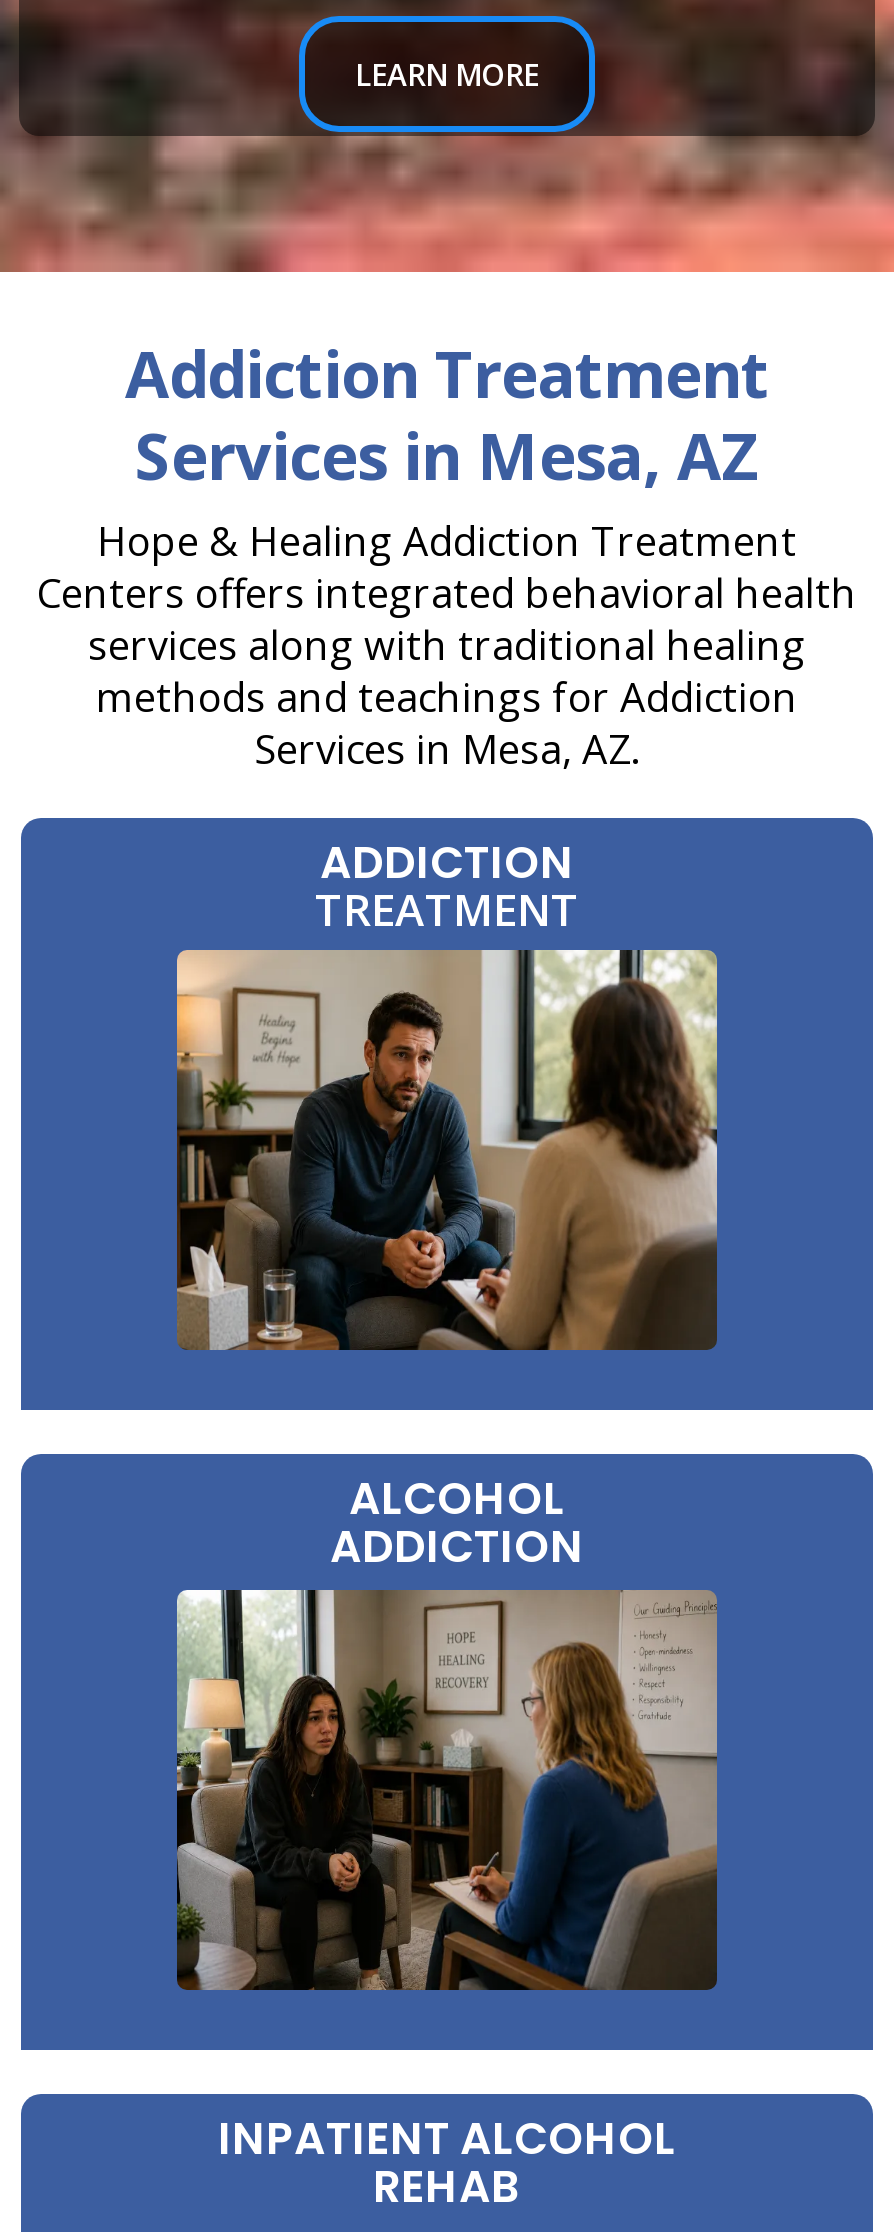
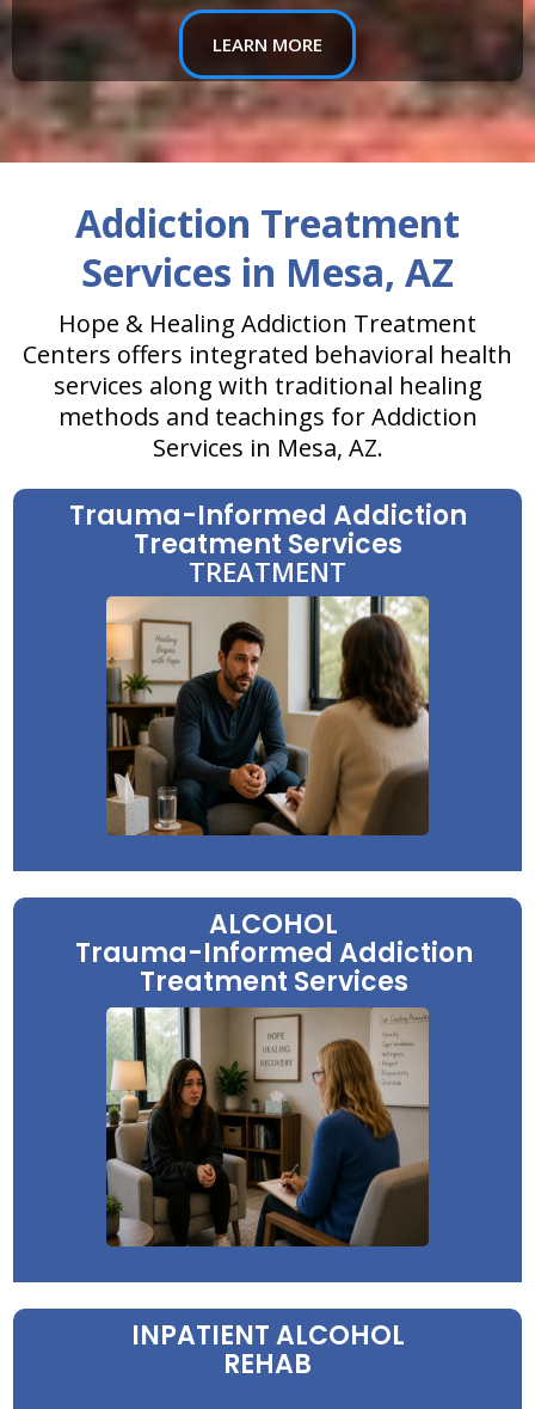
- ADDICTION
+ Trauma-Informed Addiction
+ Treatment Services

- ADDICTION
+ Trauma-Informed Addiction
+ Treatment Services
